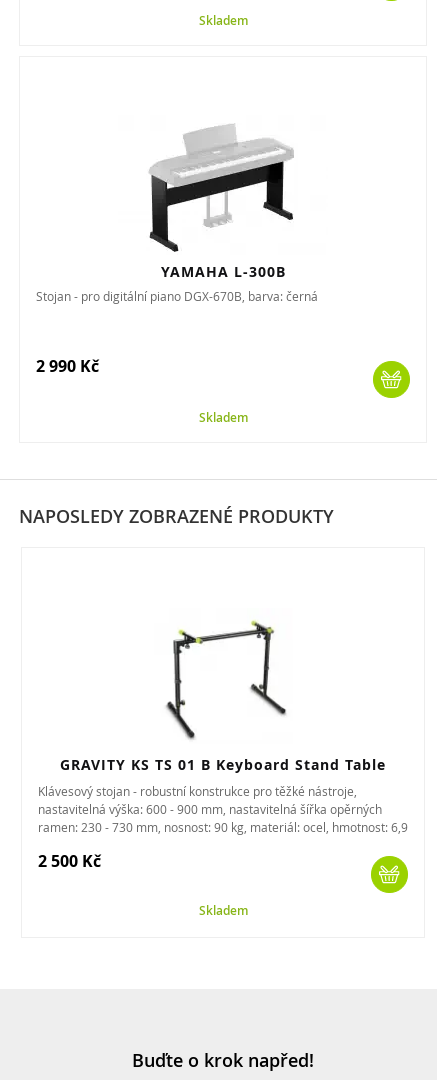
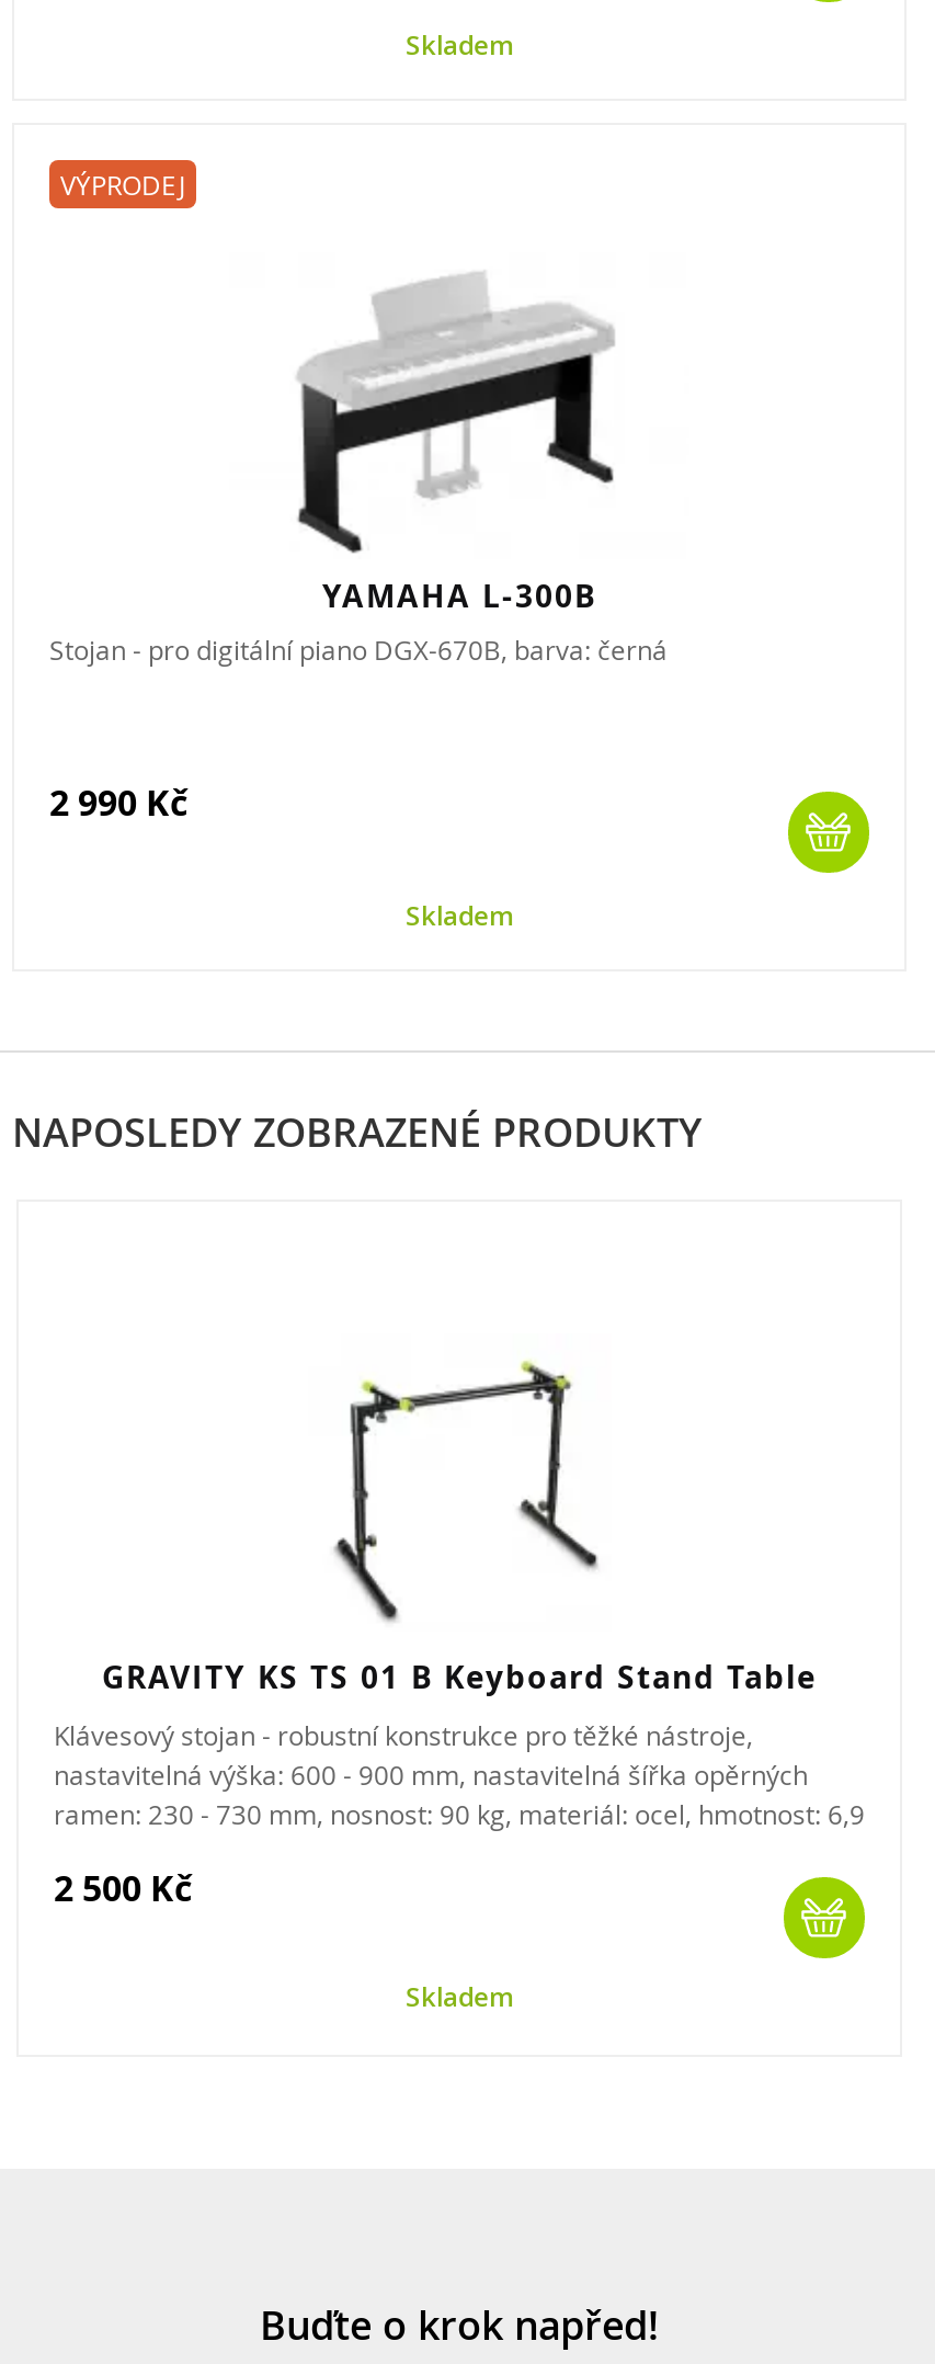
+ VÝPRODEJ
